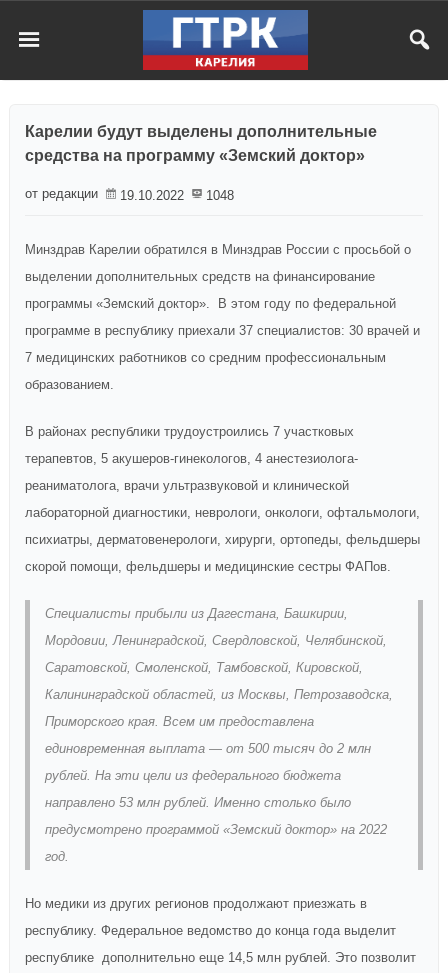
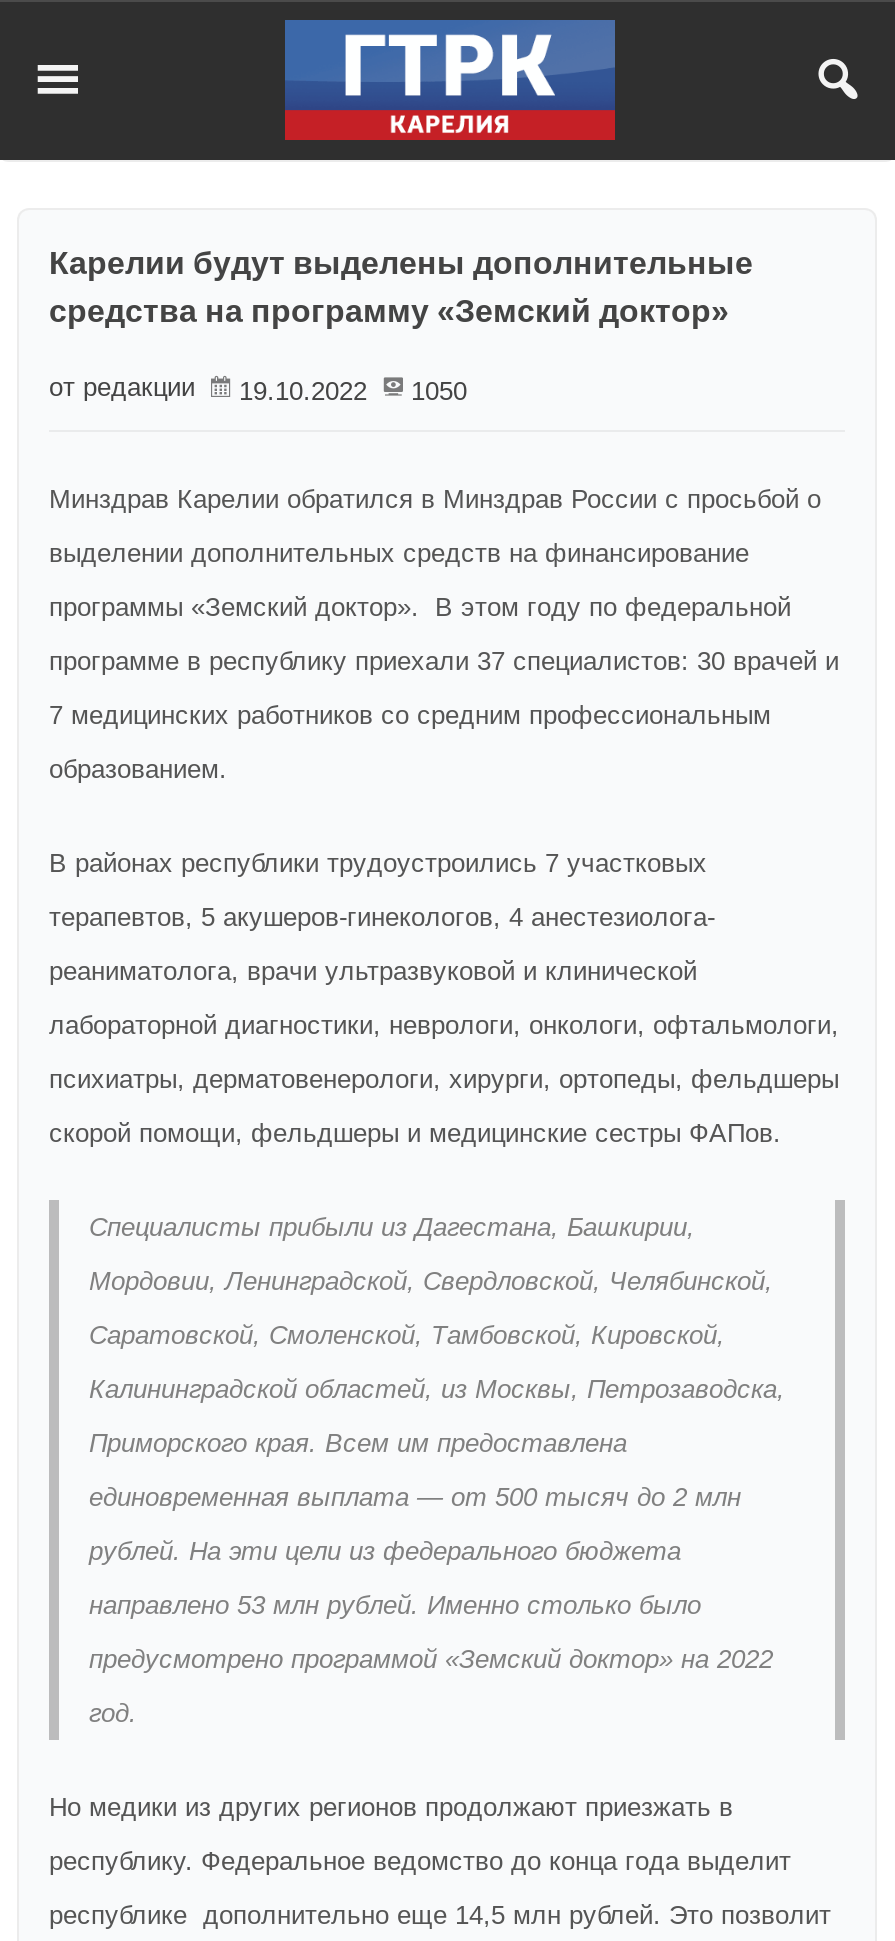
- от редакции 19.10.2022 1048
+ от редакции 19.10.2022 1050
